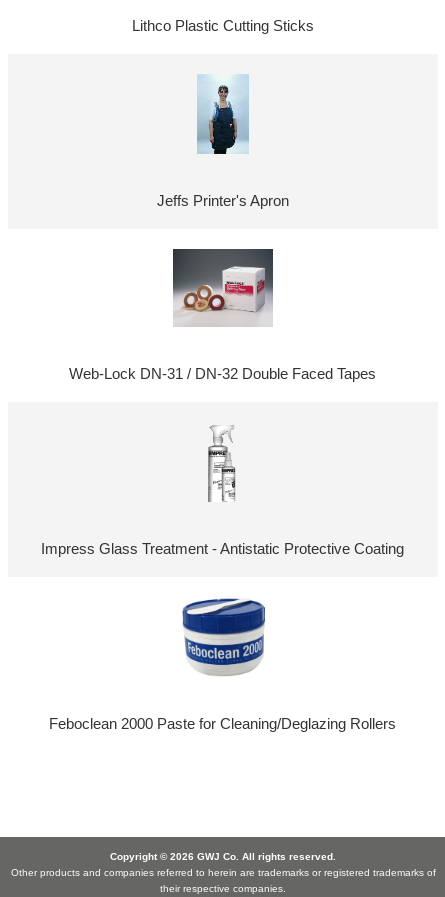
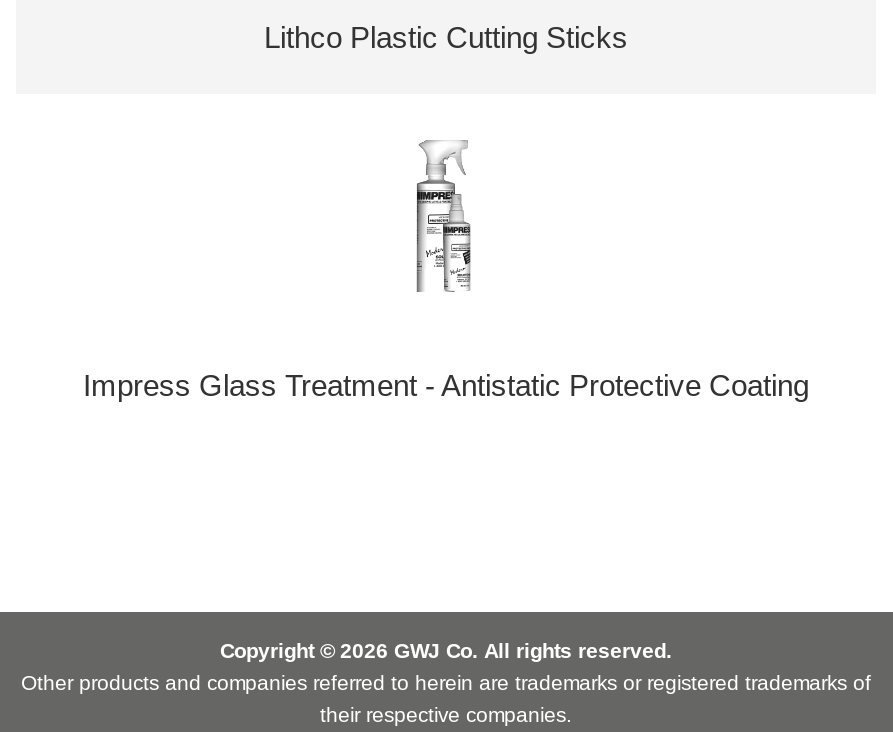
- [image]
- Jeffs Printer's Apron

- [image]
- Web-Lock DN-31 / DN-32 Double Faced Tapes

- [image]
- Feboclean 2000 Paste for Cleaning/Deglazing Rollers
